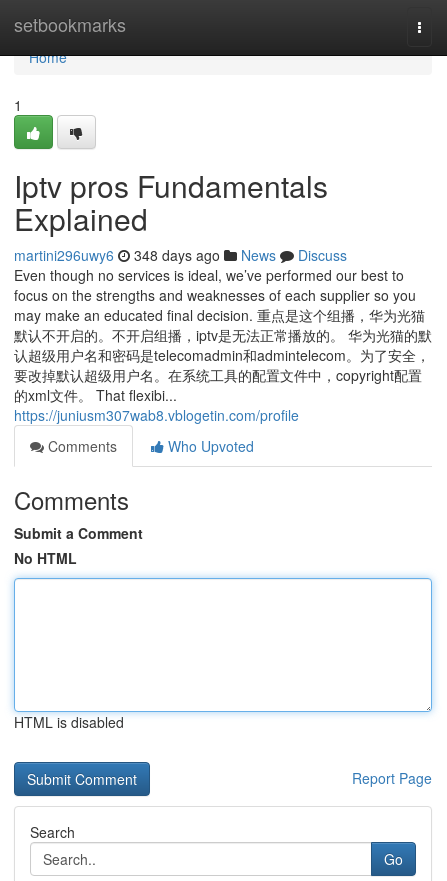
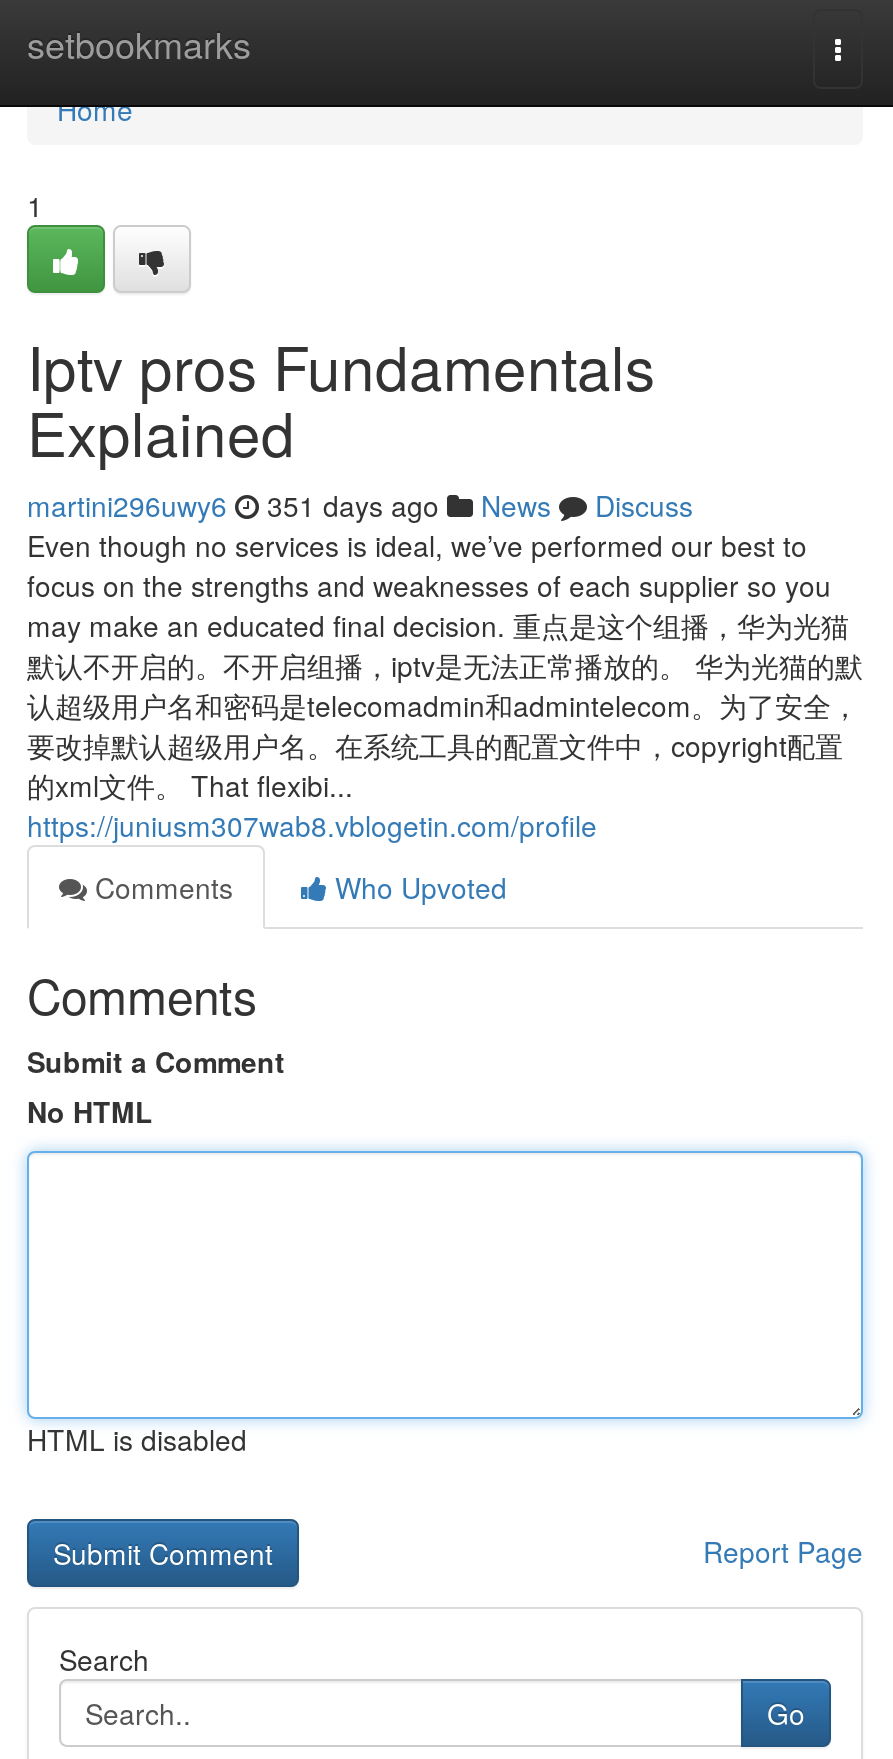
- martini296uwy6 348 days ago News Discuss
+ martini296uwy6 351 days ago News Discuss
